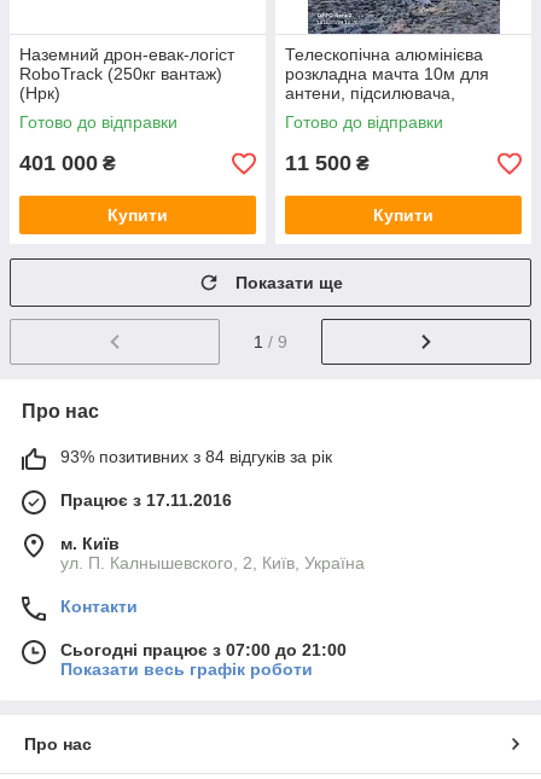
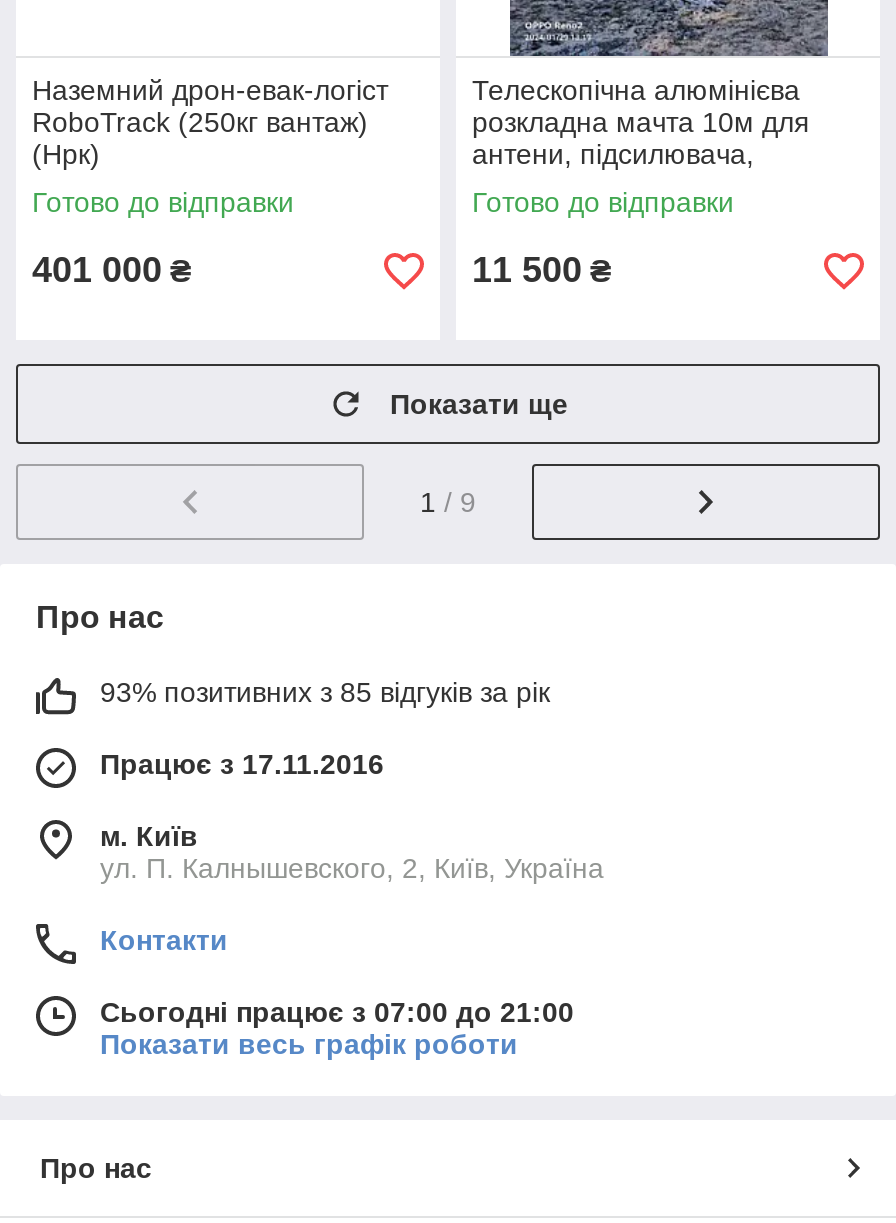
- Купити

- Купити

- 93% позитивних з 84 відгуків за рік
+ 93% позитивних з 85 відгуків за рік
